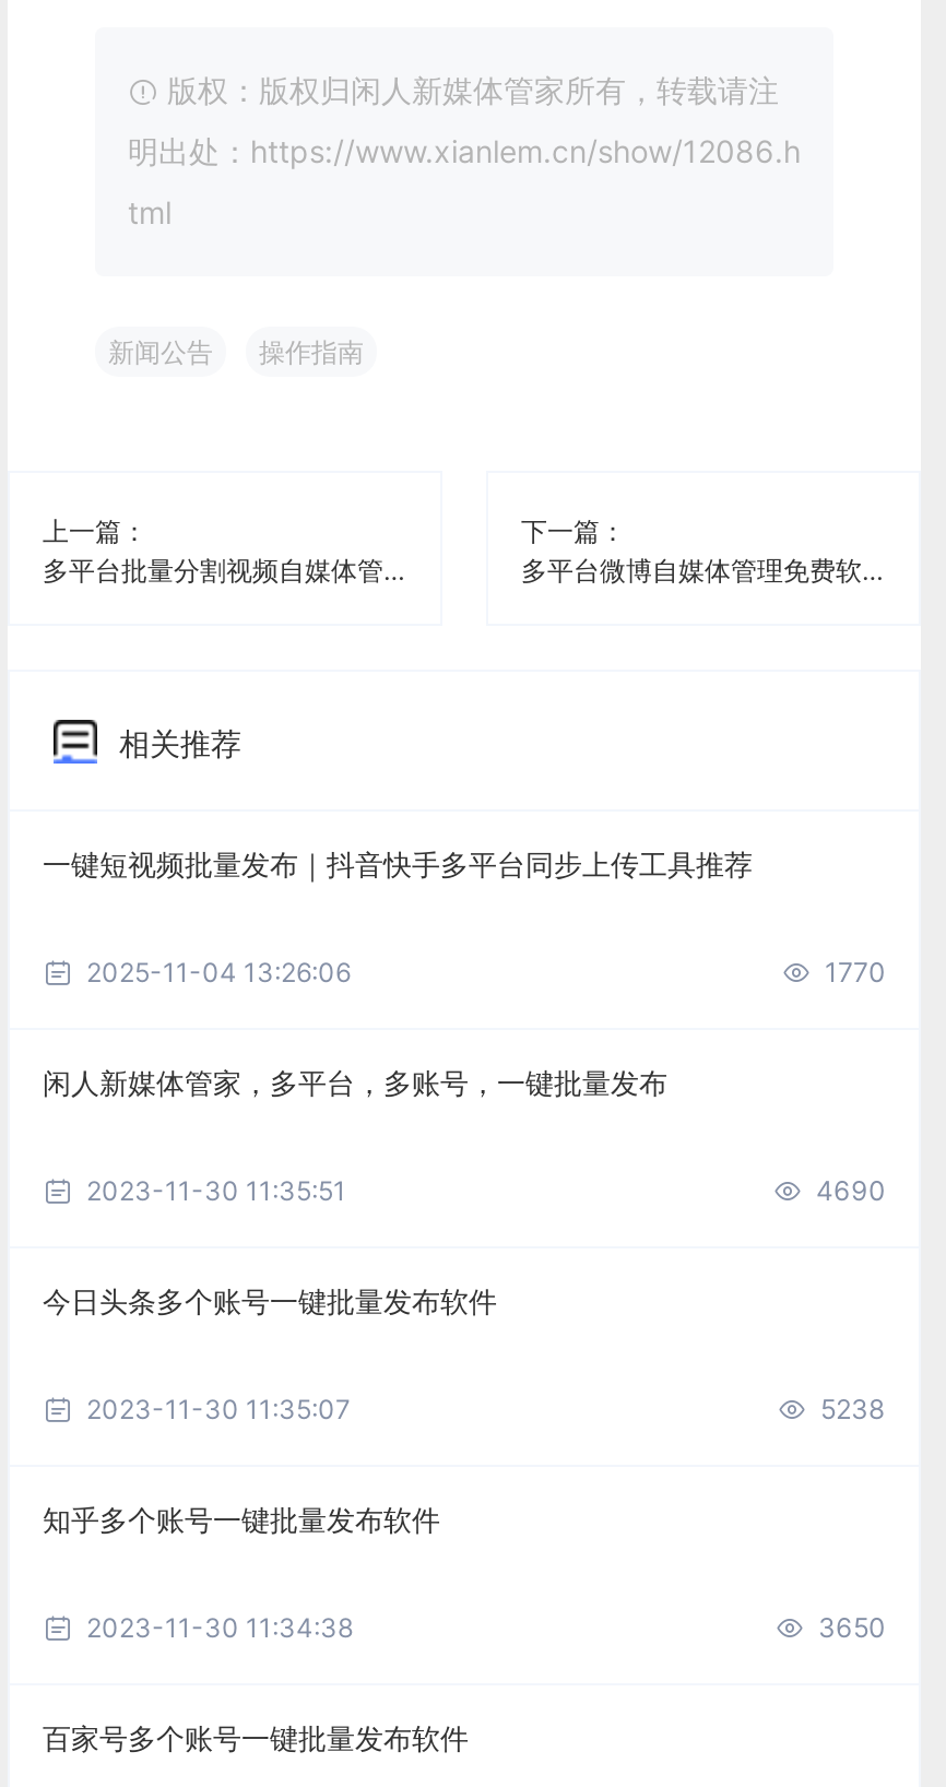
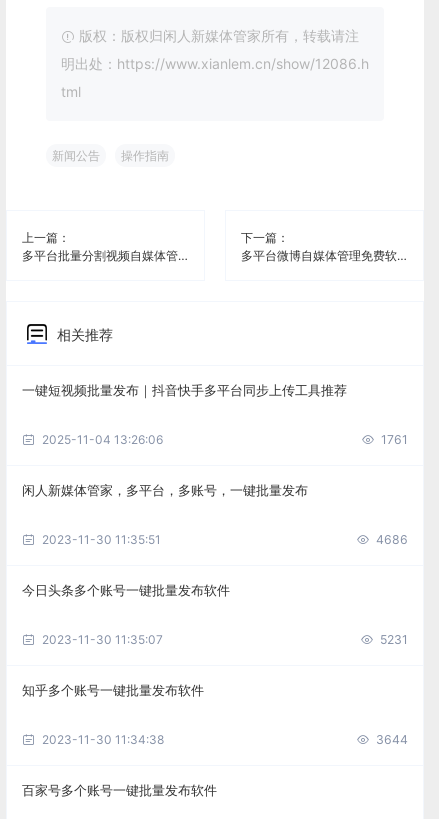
- 1770
+ 1761

- 4690
+ 4686

- 5238
+ 5231

- 3650
+ 3644
